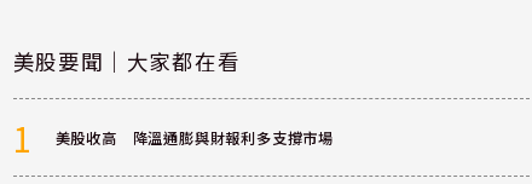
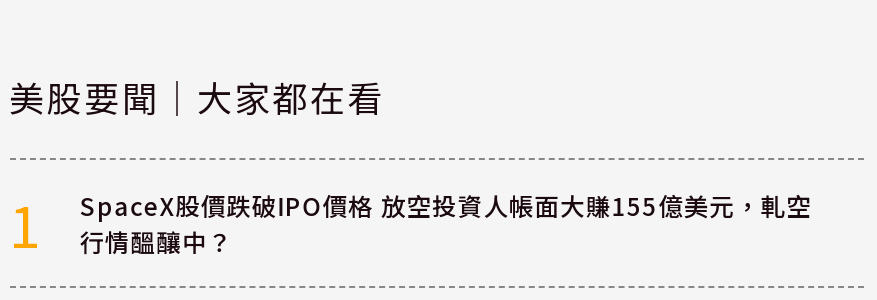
- 美股收高 降溫通膨與財報利多支撐市場
+ SpaceX股價跌破IPO價格 放空投資人帳面大賺155億美元，軋空
+ 行情醞釀中？
